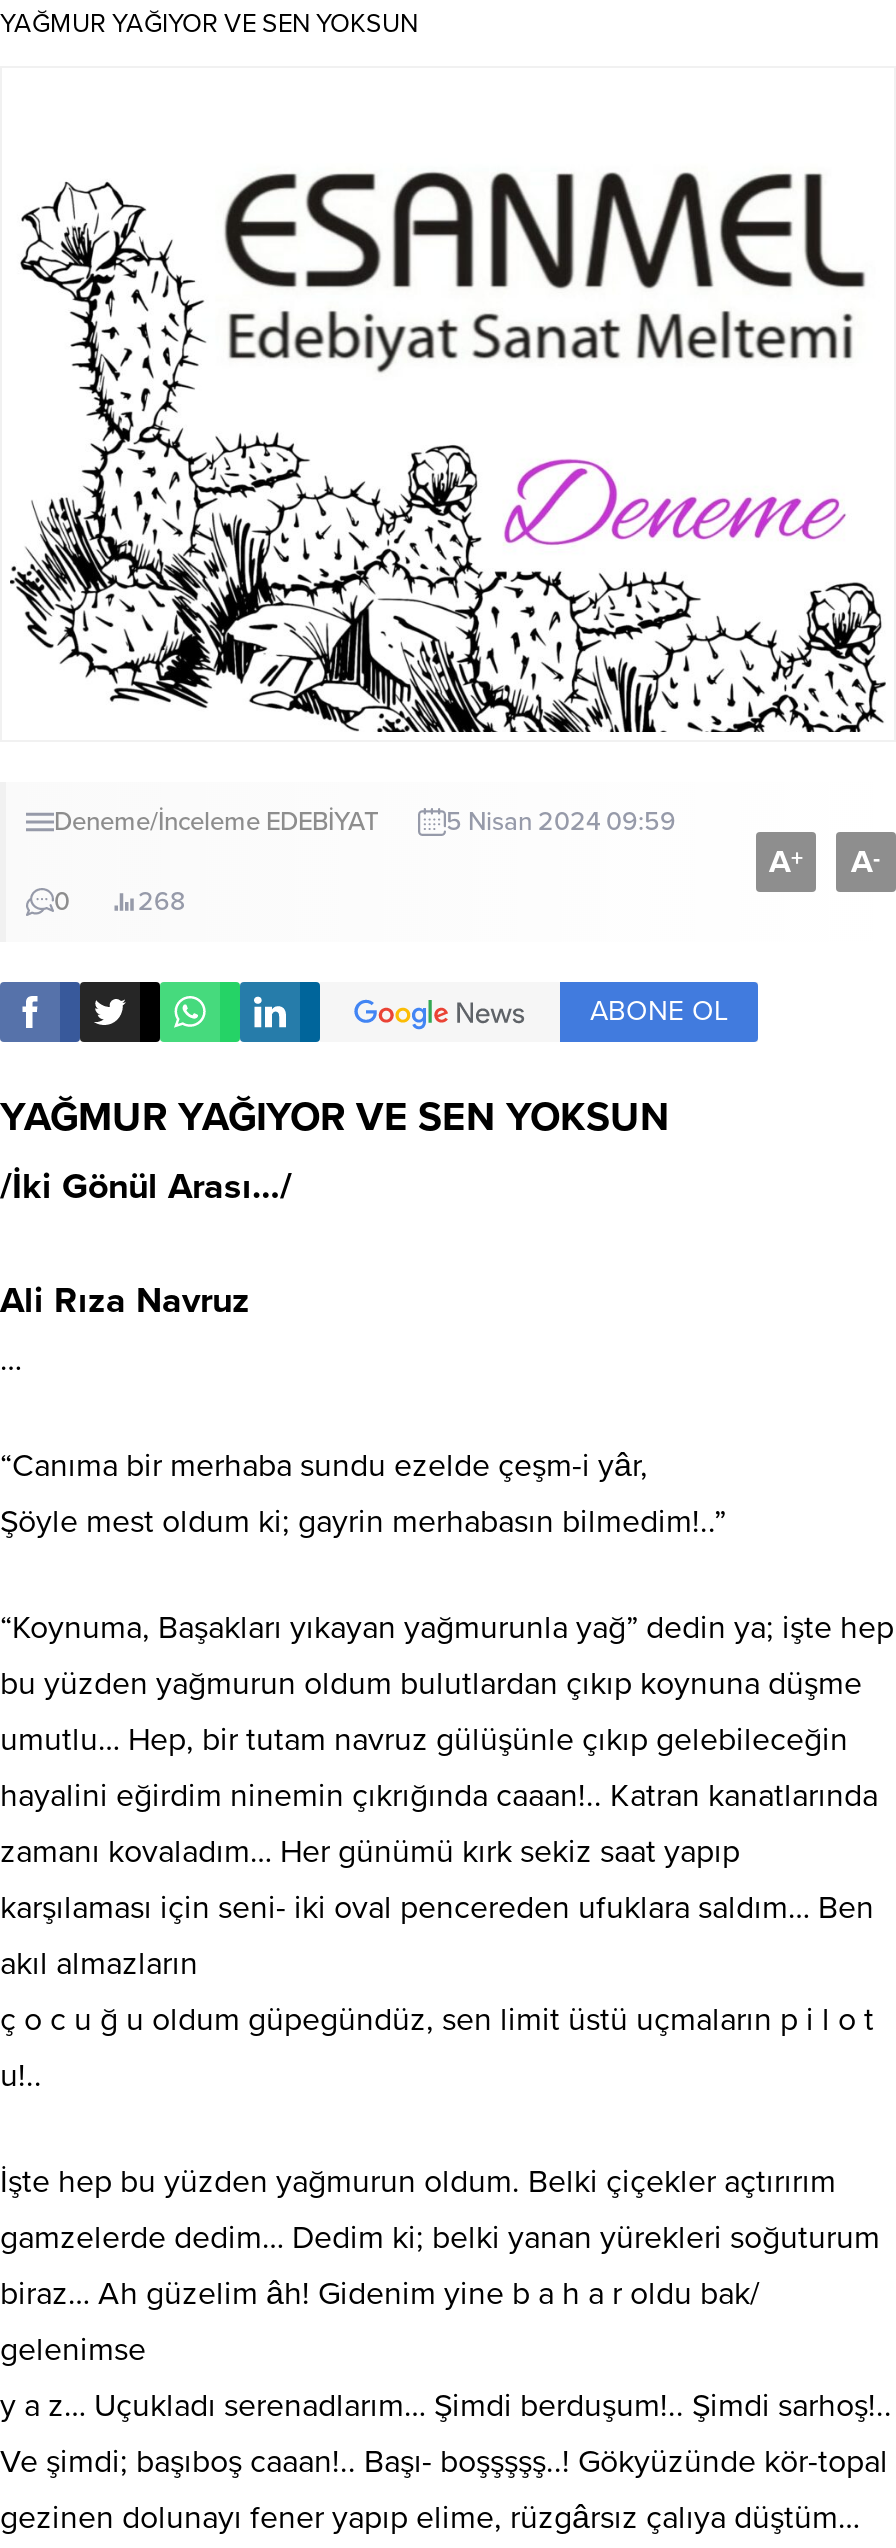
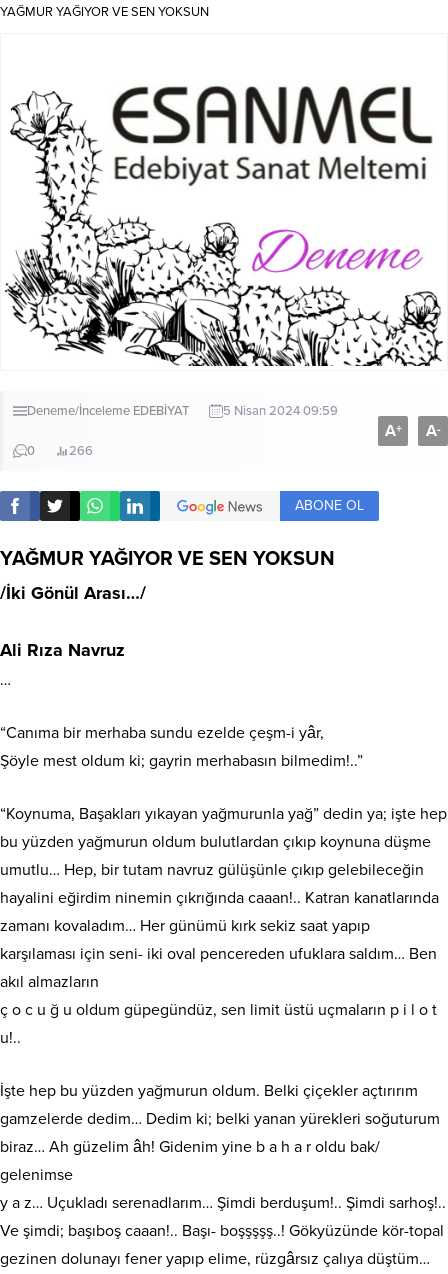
- 268
+ 266
